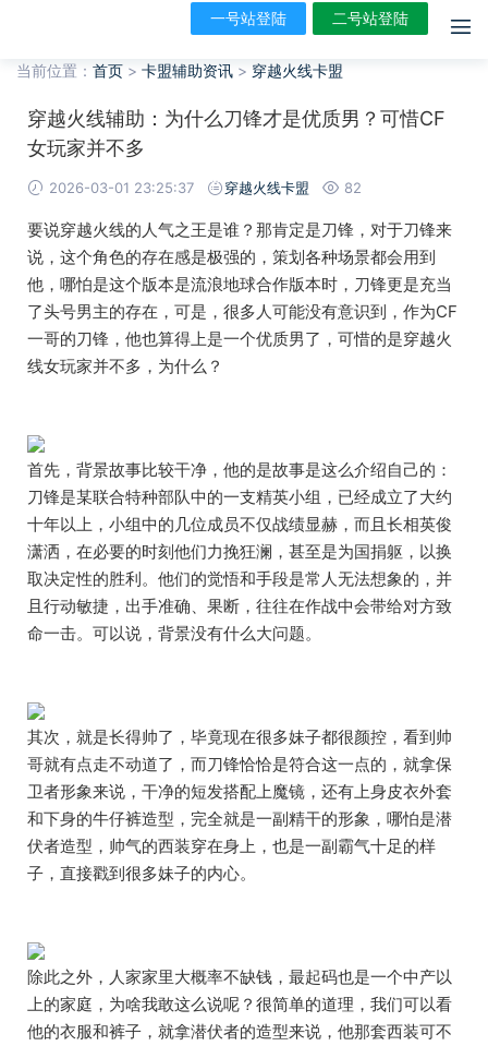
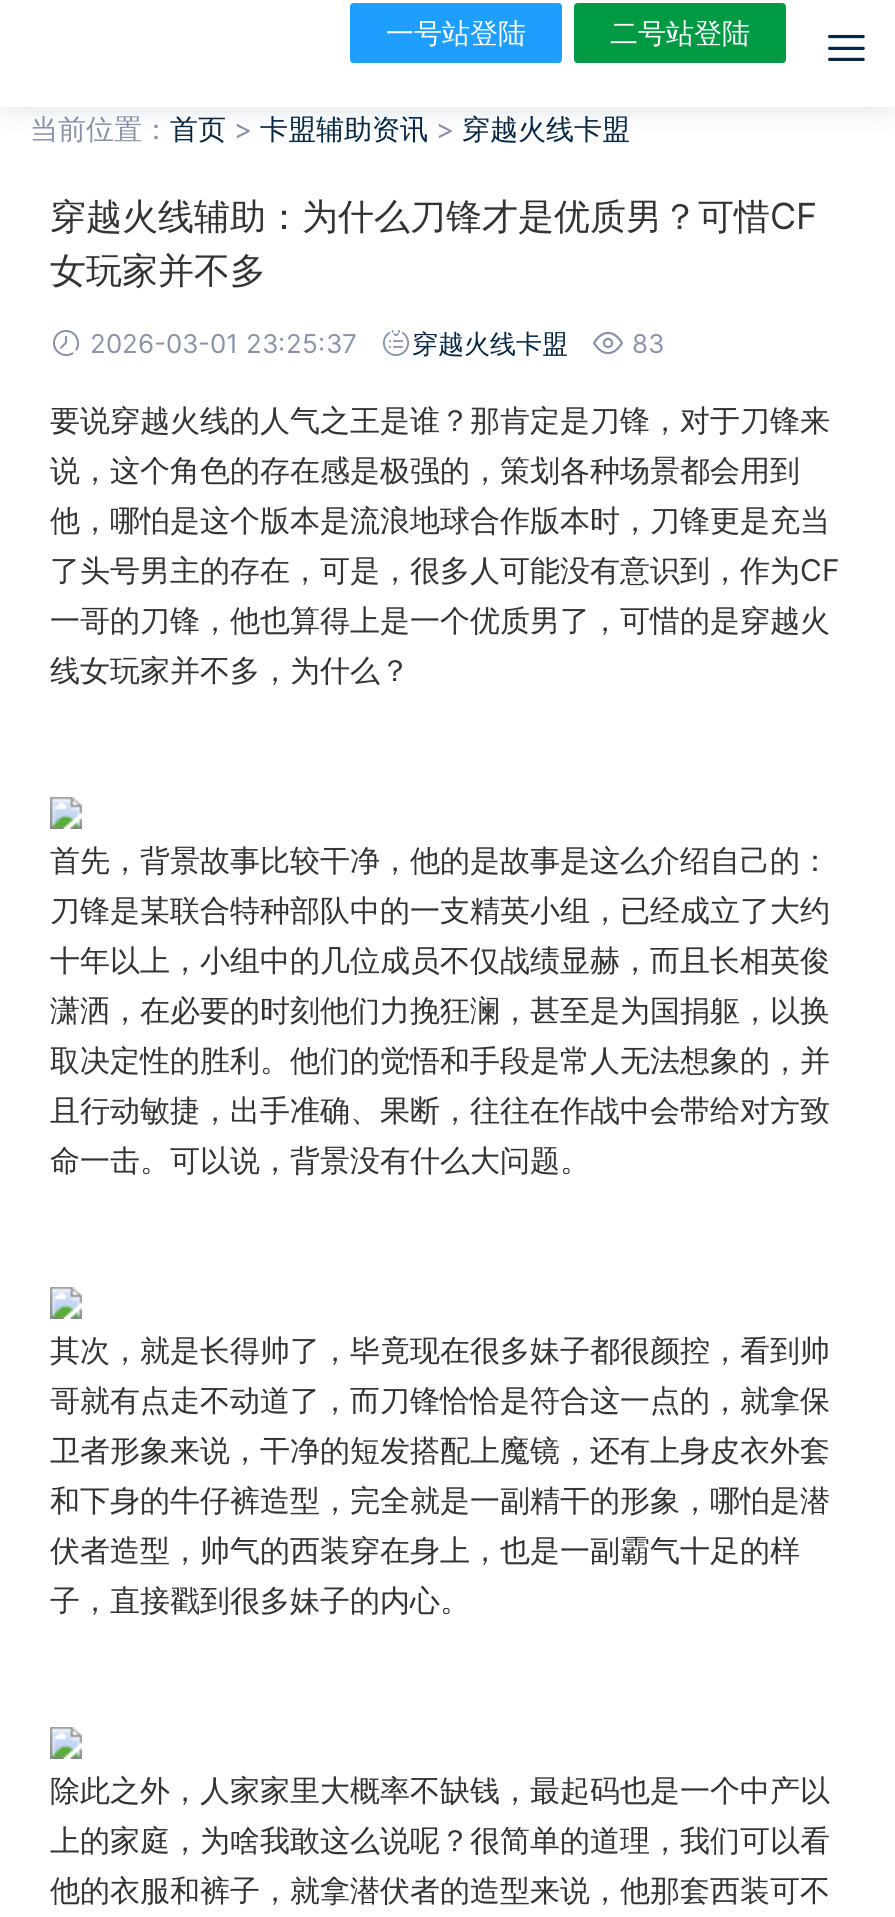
- 2026-03-01 23:25:37 穿越火线卡盟 82
+ 2026-03-01 23:25:37 穿越火线卡盟 83
